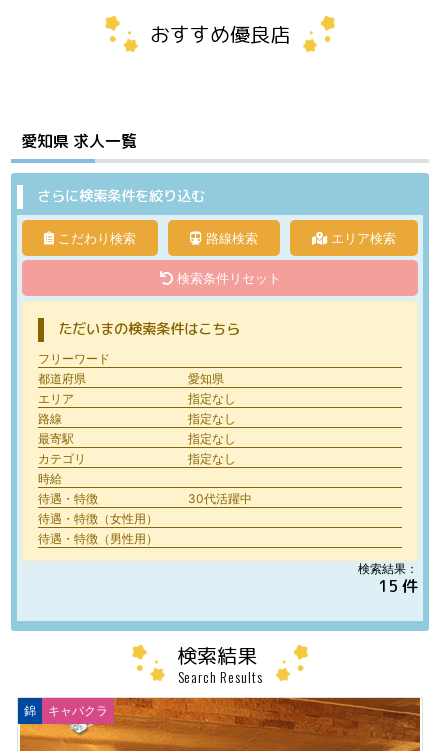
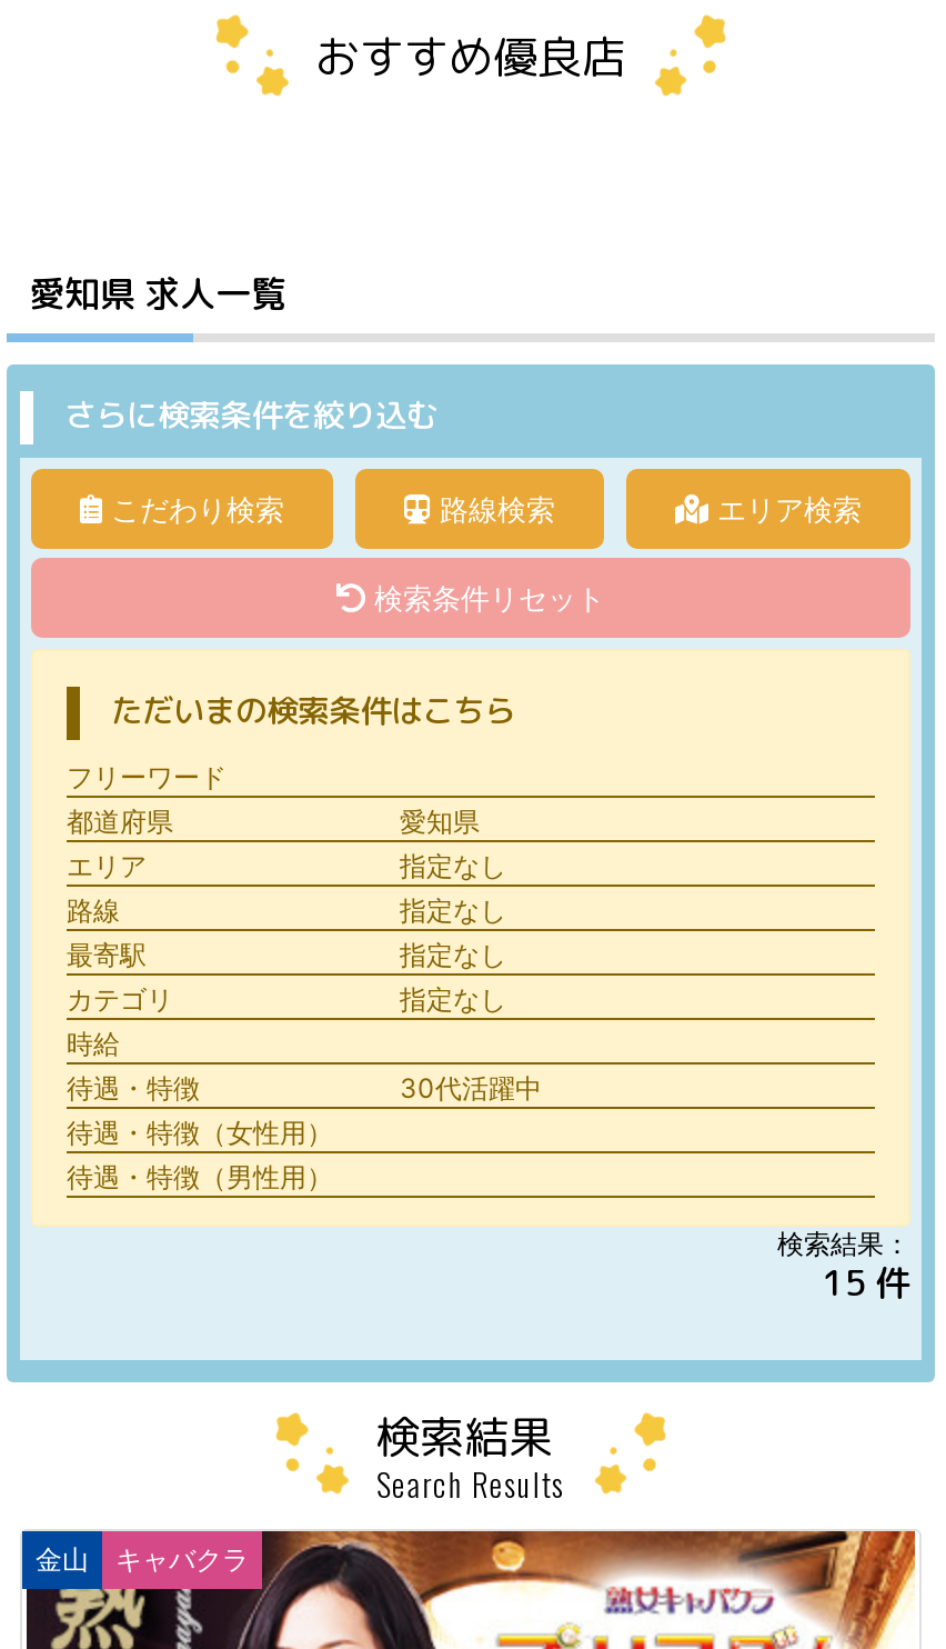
- 錦
+ 金山
